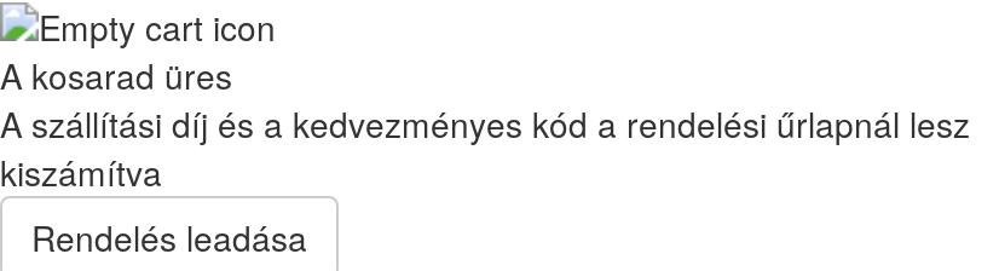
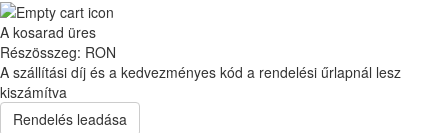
+ Részösszeg: RON
